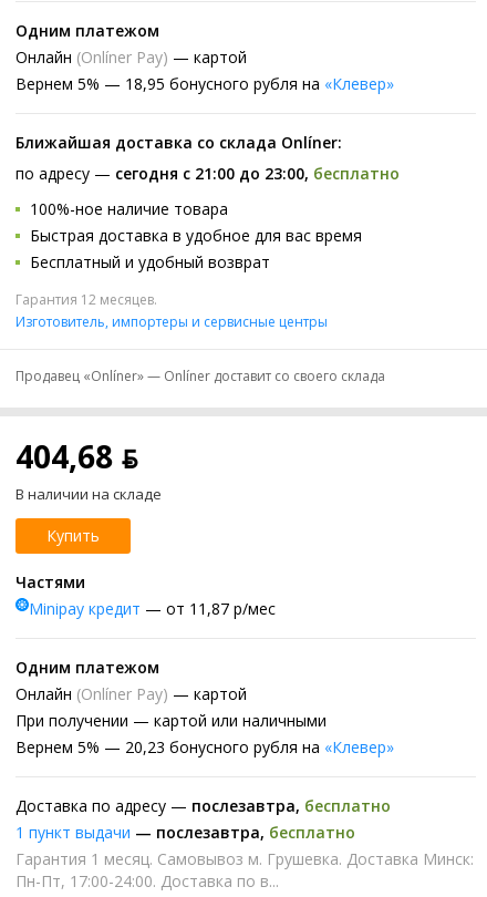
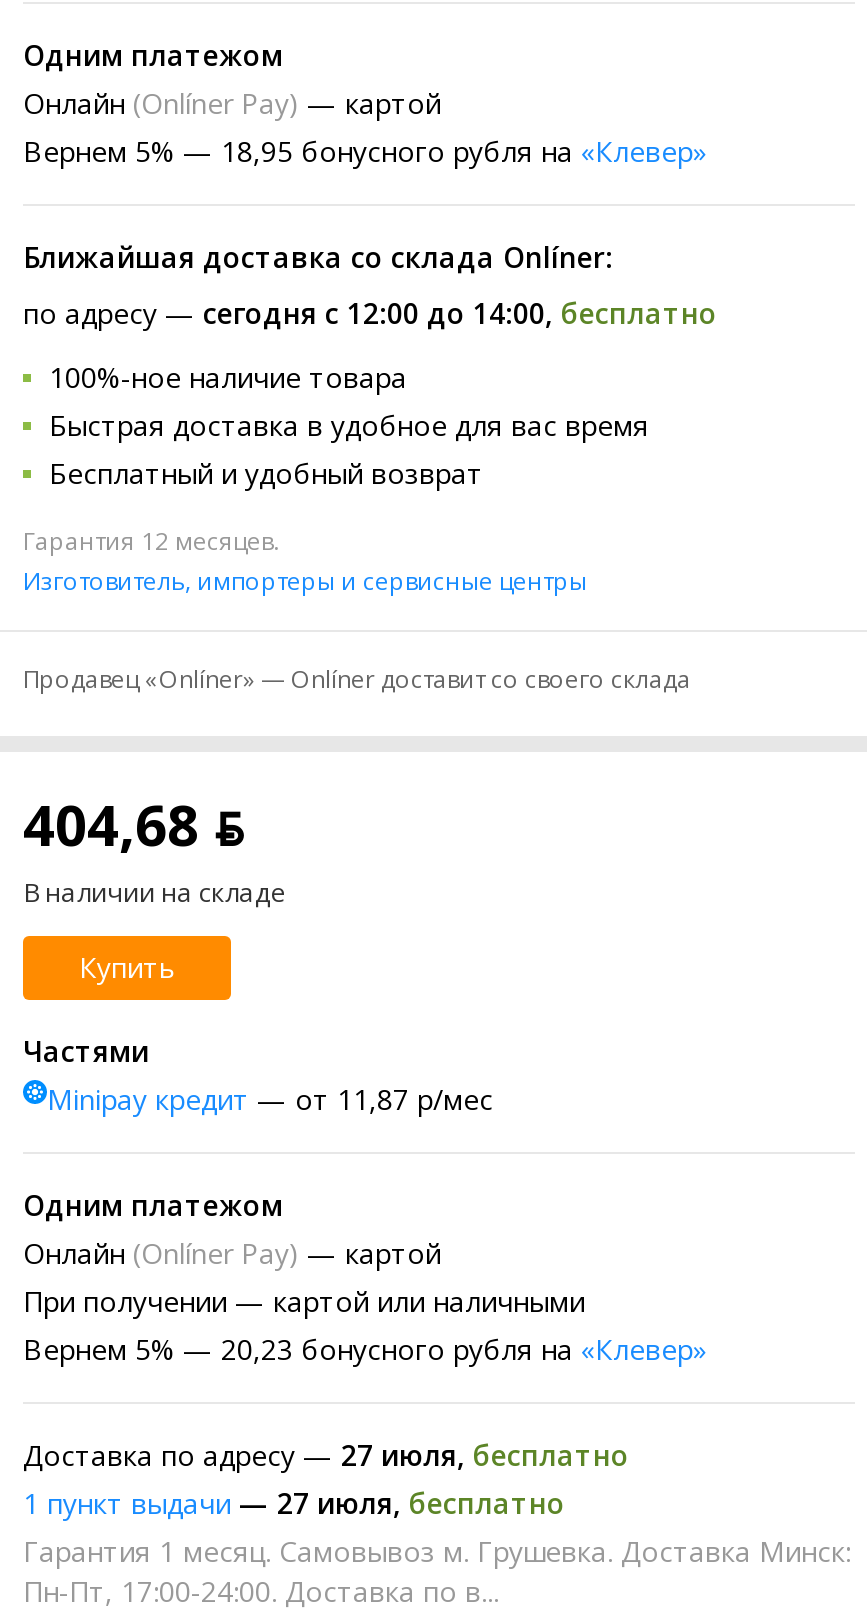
- по адресу — сегодня с 21:00 до 23:00, бесплатно
+ по адресу — сегодня с 12:00 до 14:00, бесплатно

- Доставка по адресу — послезавтра, бесплатно
- 1 пункт выдачи — послезавтра, бесплатно
+ Доставка по адресу — 27 июля, бесплатно
+ 1 пункт выдачи — 27 июля, бесплатно
